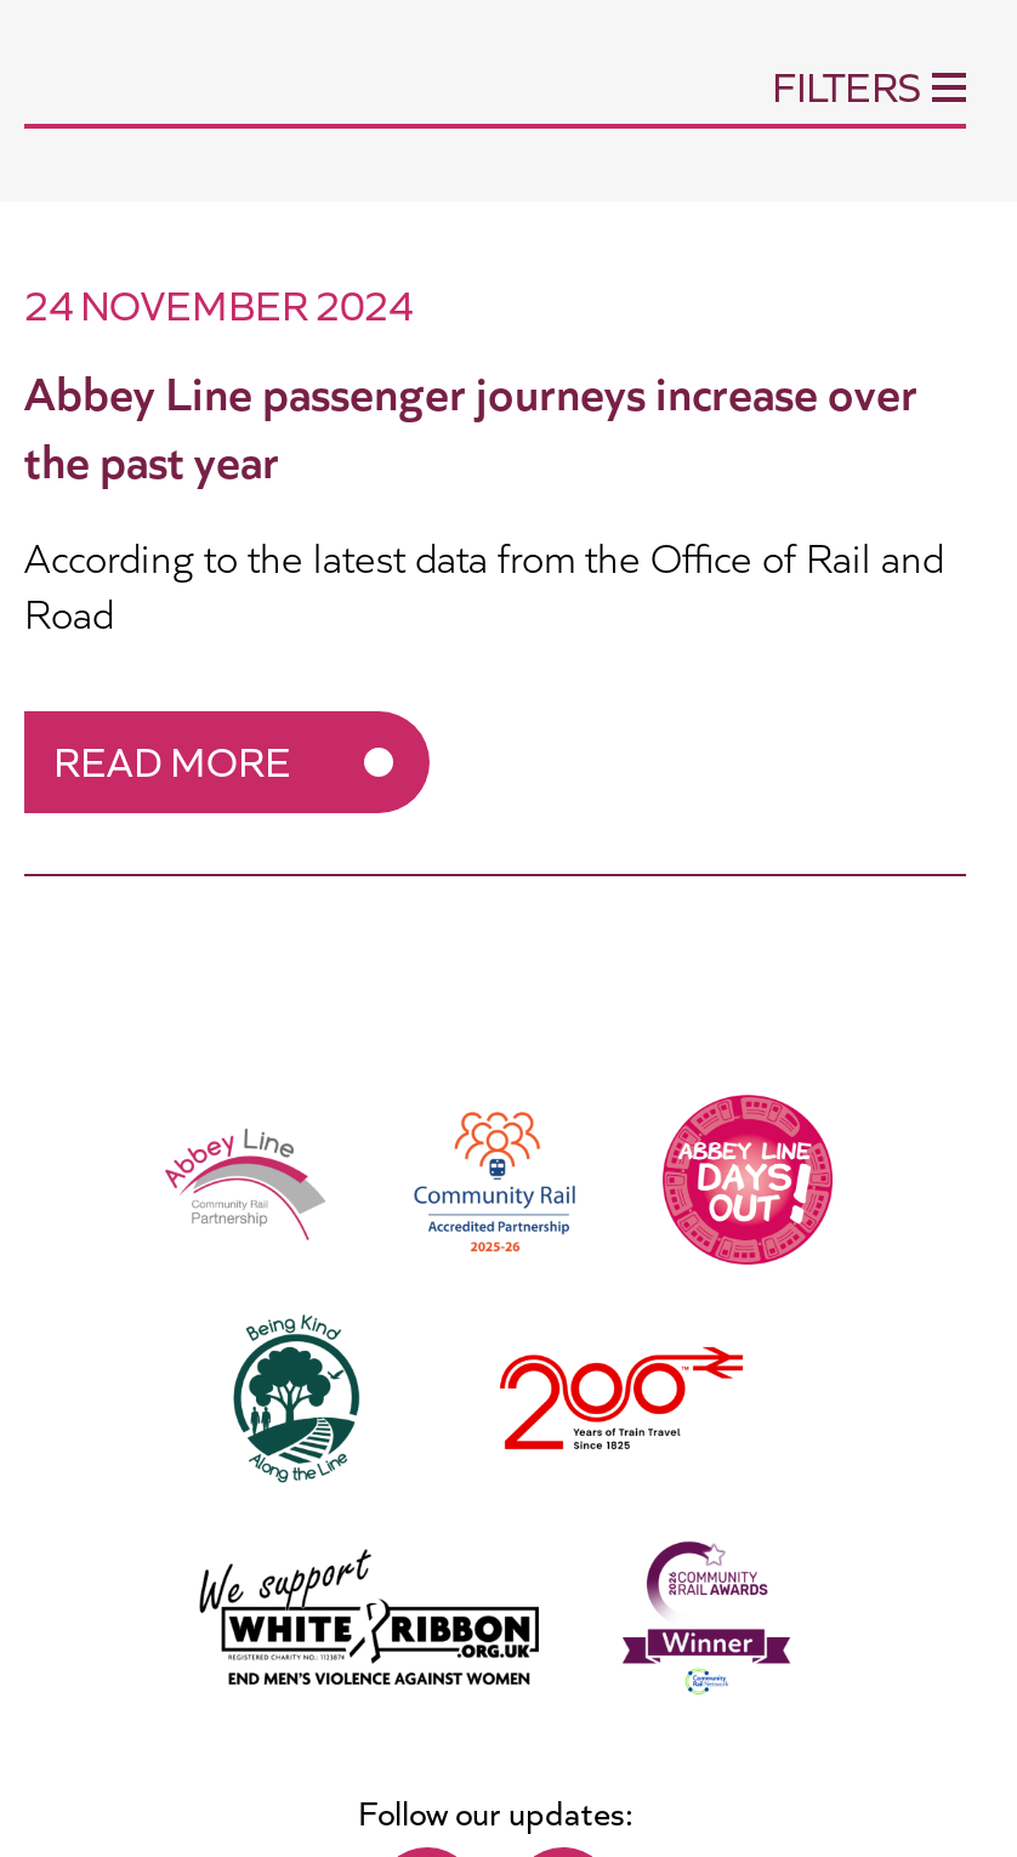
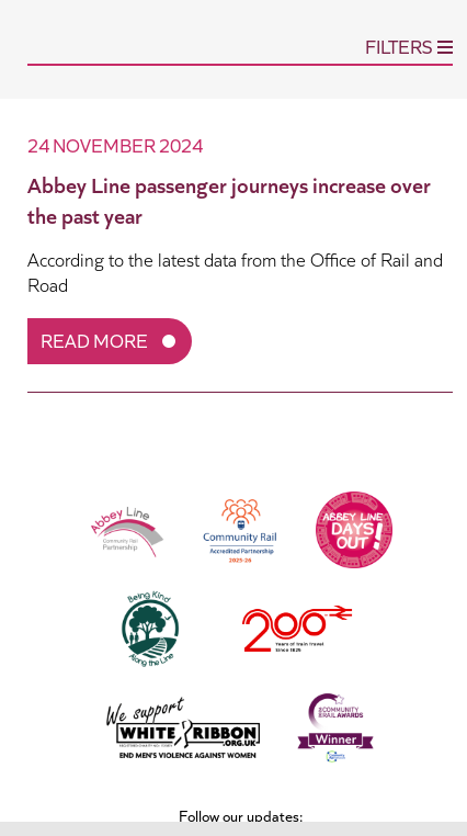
- [image]
+ [image]
